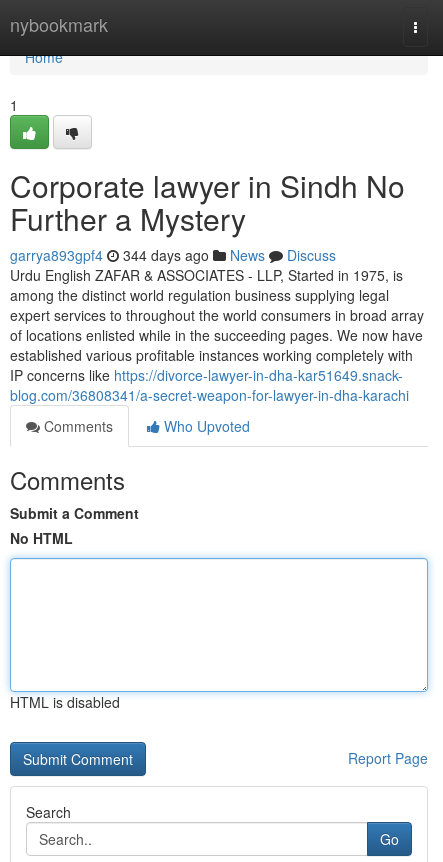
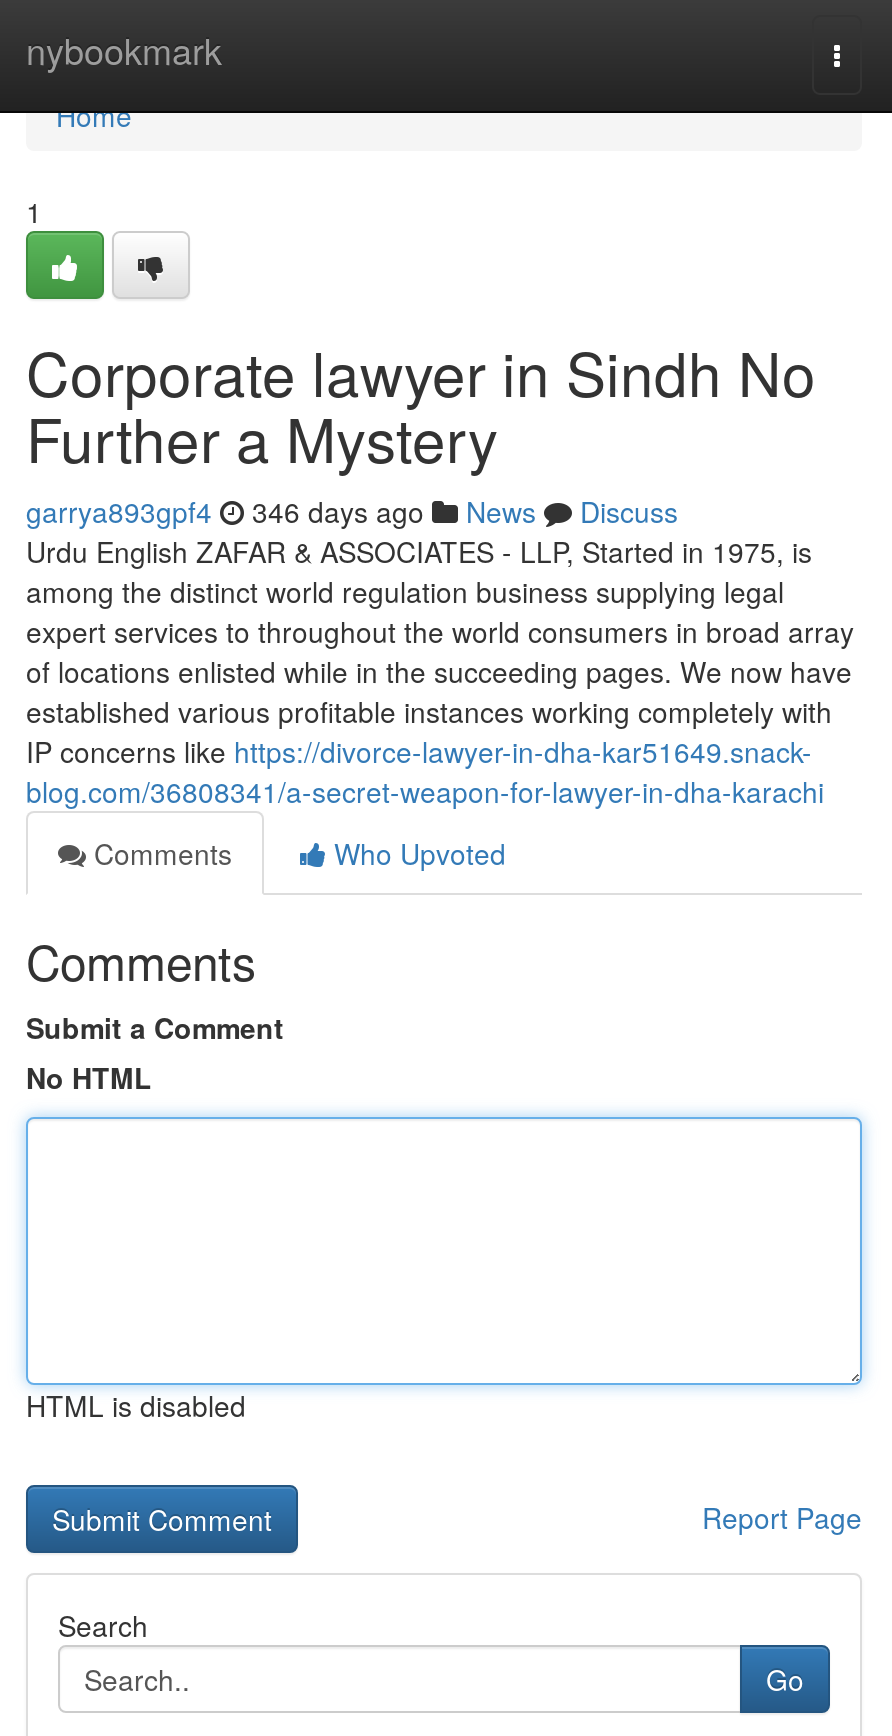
- garrya893gpf4 344 days ago News Discuss
+ garrya893gpf4 346 days ago News Discuss
